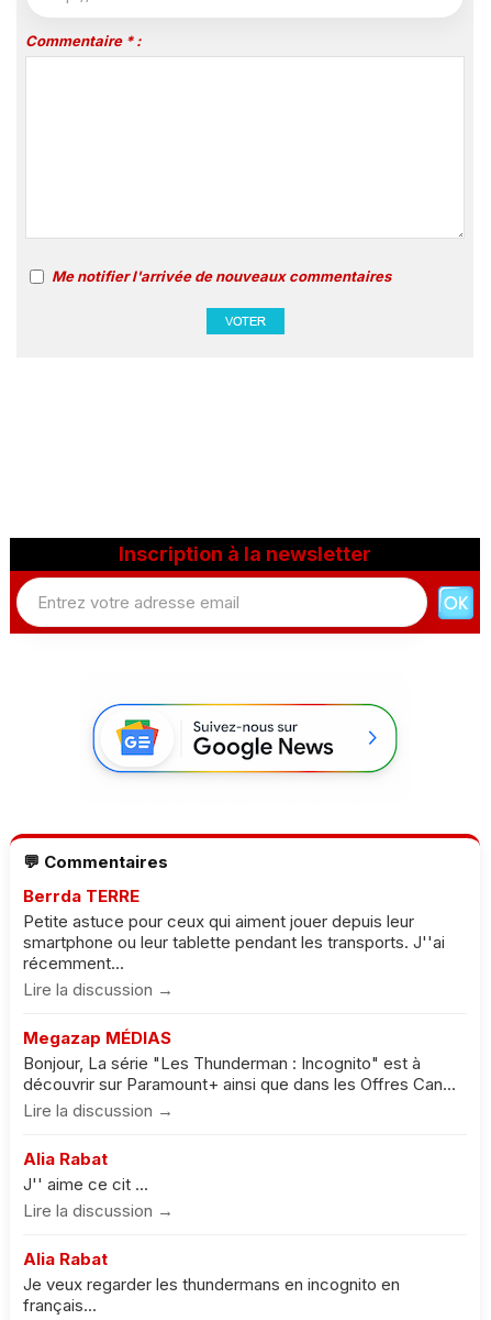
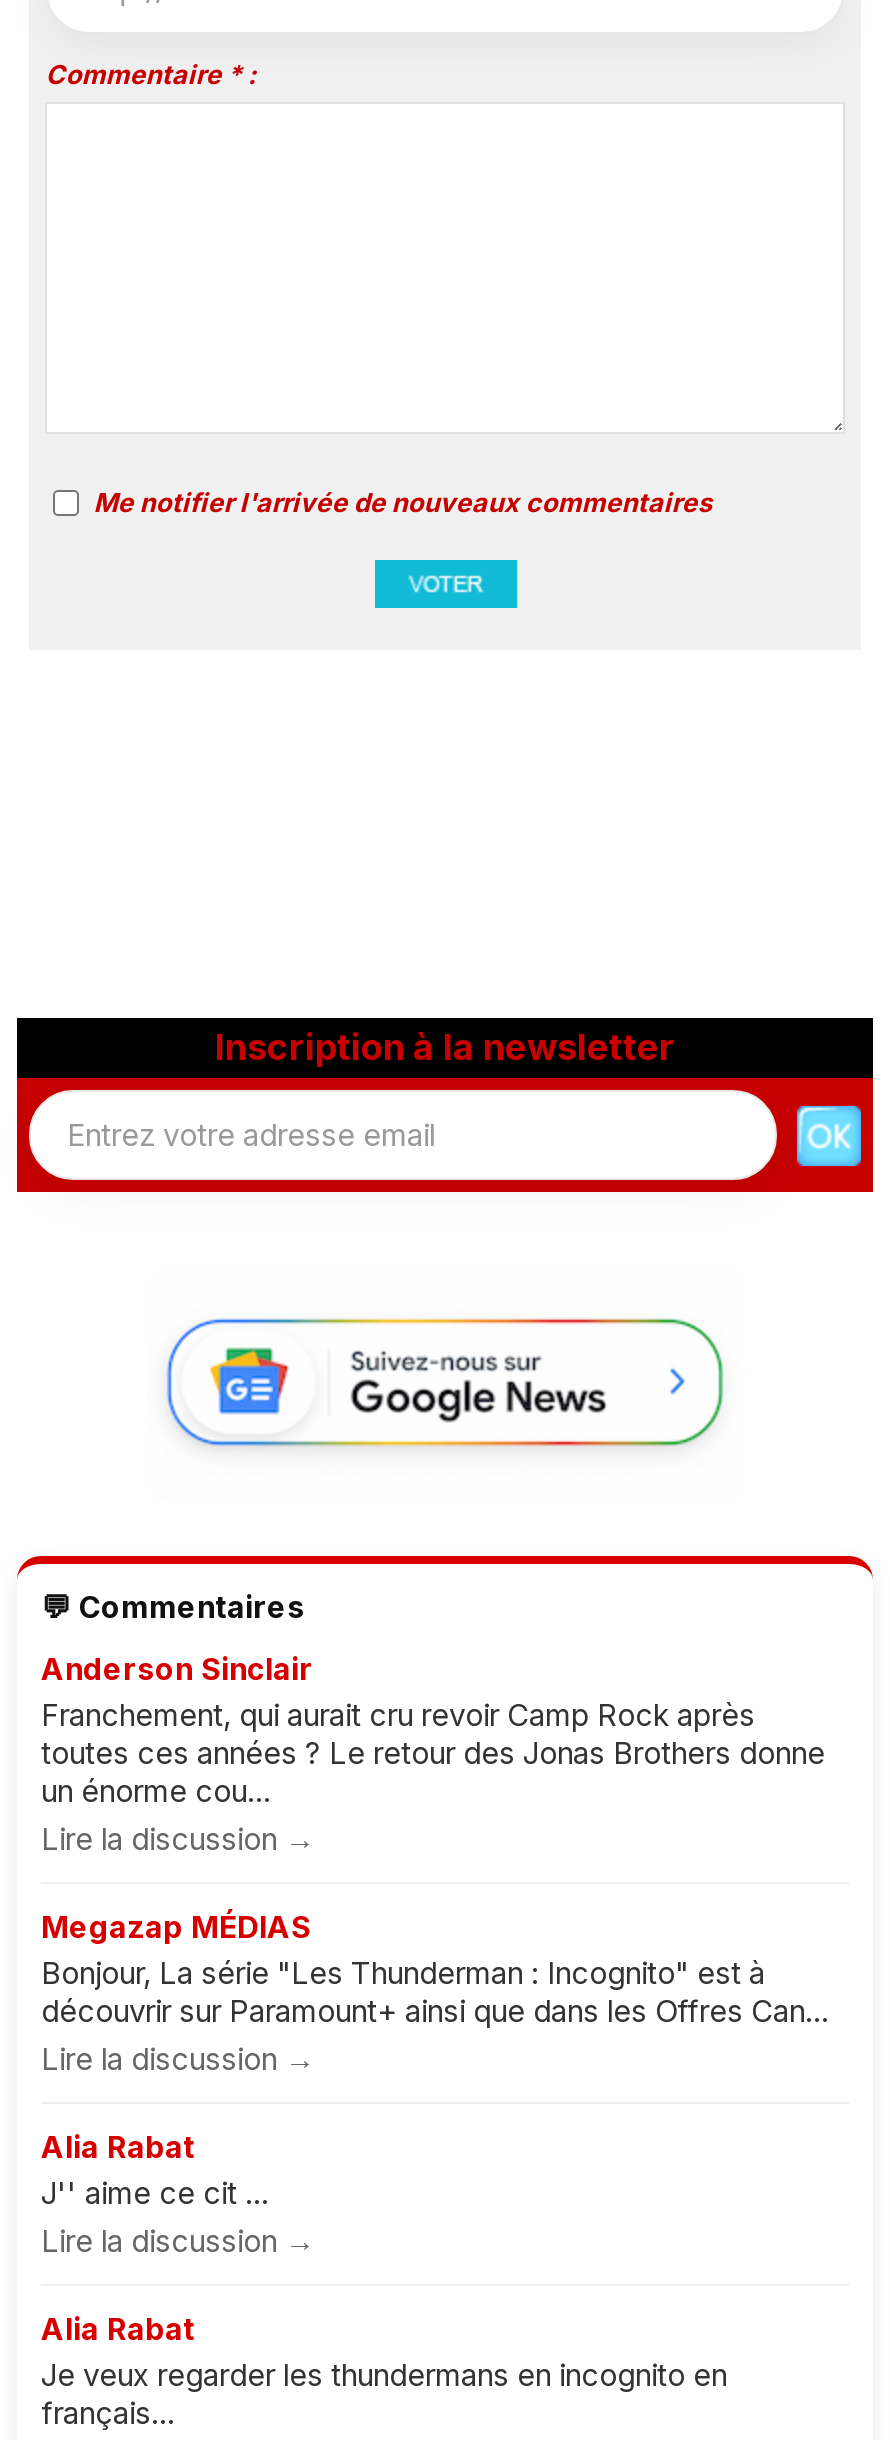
- Berrda TERRE
- Petite astuce pour ceux qui aiment jouer depuis leur
- smartphone ou leur tablette pendant les transports. J''ai
- récemment...
+ Anderson Sinclair
+ Franchement, qui aurait cru revoir Camp Rock après
+ toutes ces années ? Le retour des Jonas Brothers donne
+ un énorme cou...
